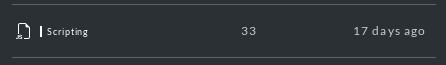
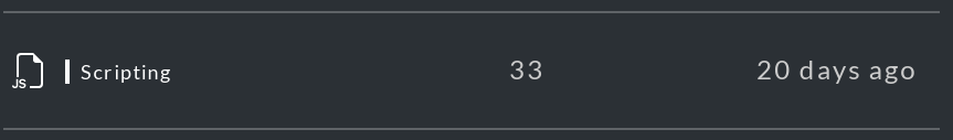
- 17 days ago
+ 20 days ago
